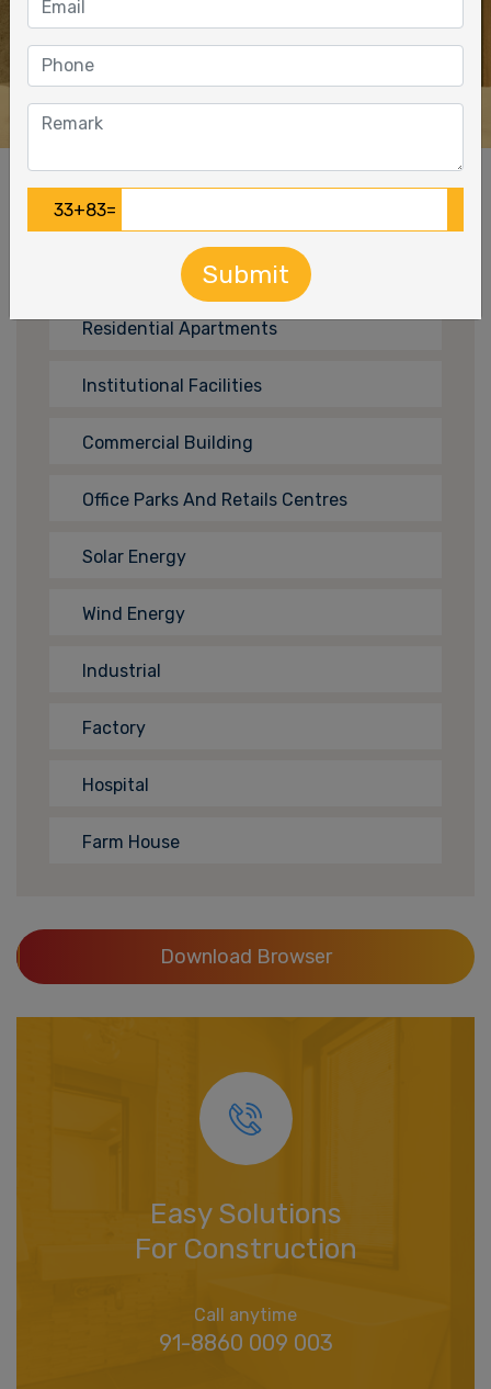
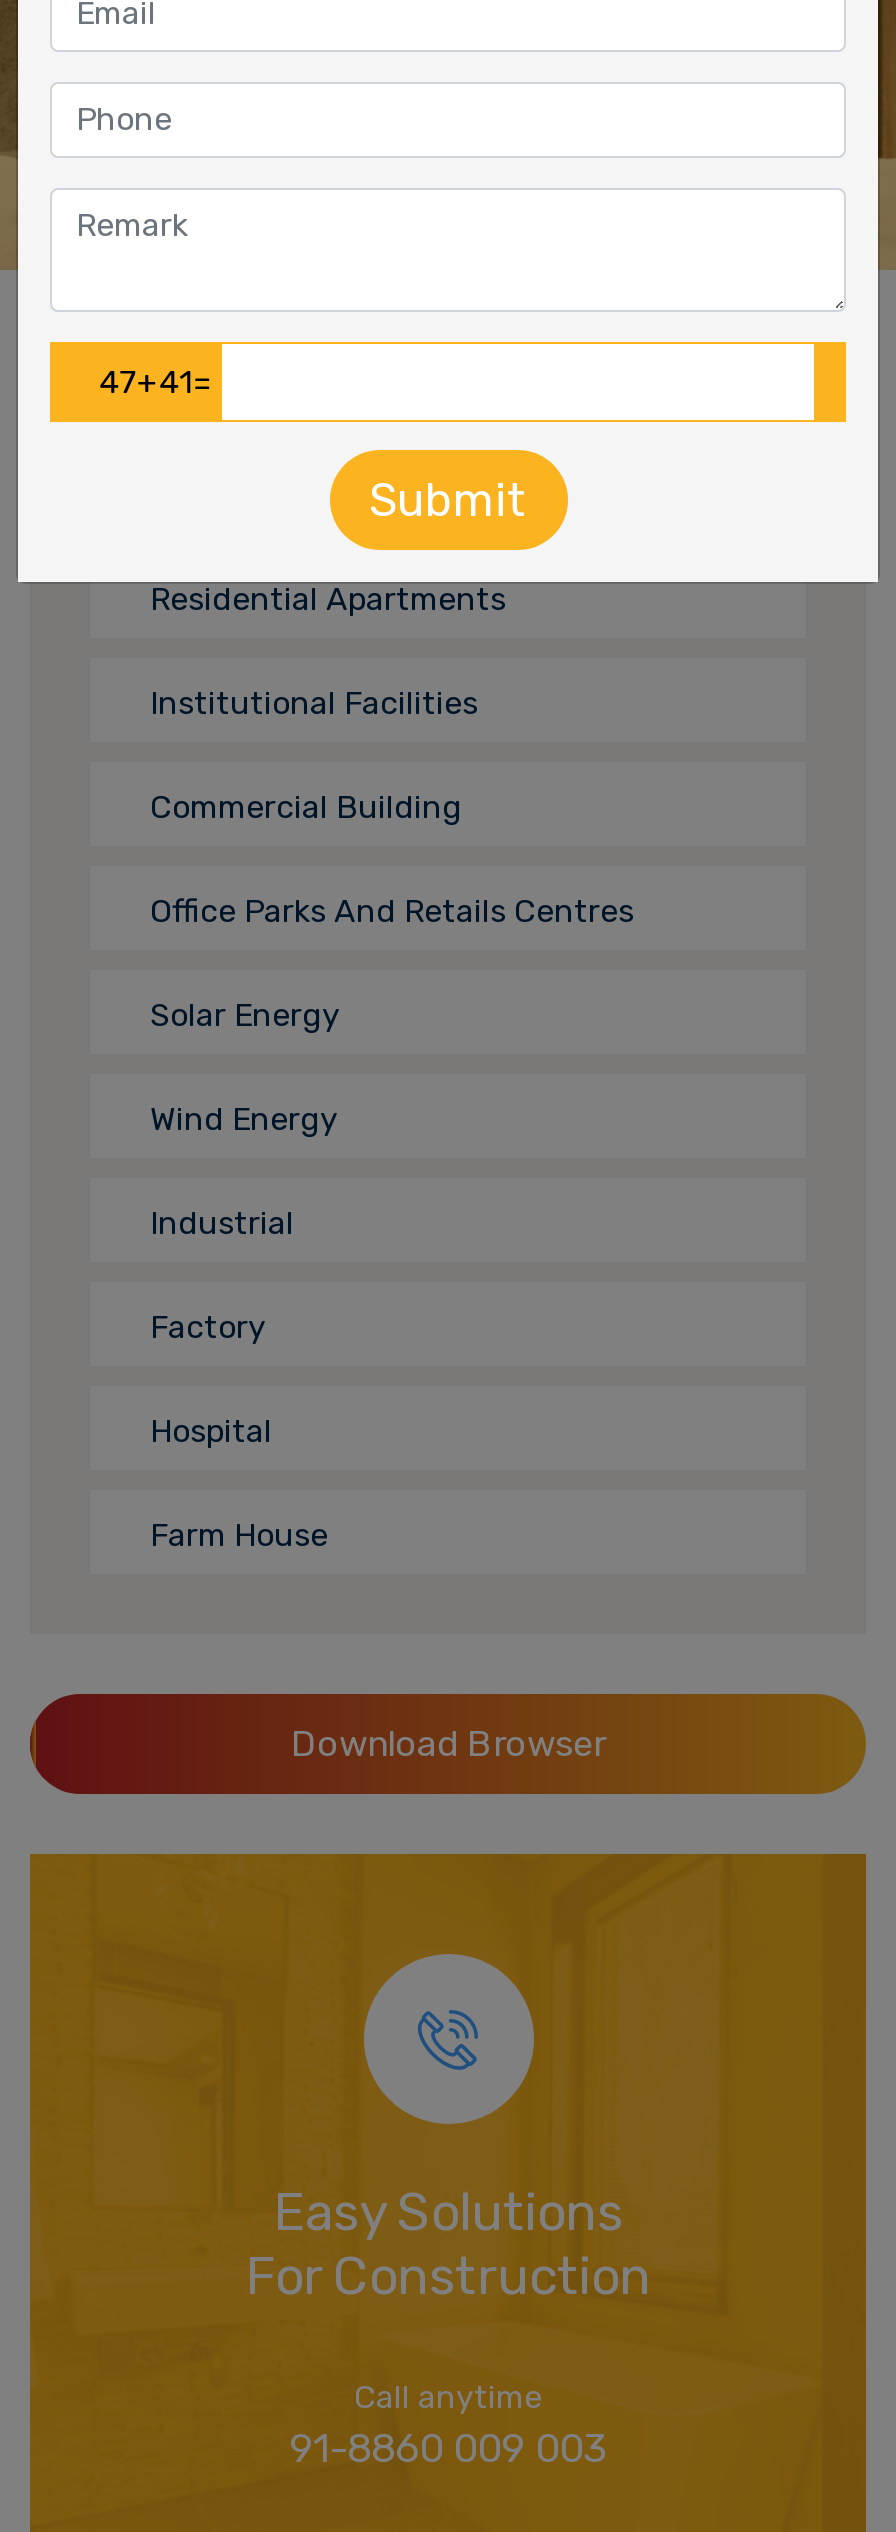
- 33+83=
+ 47+41=
